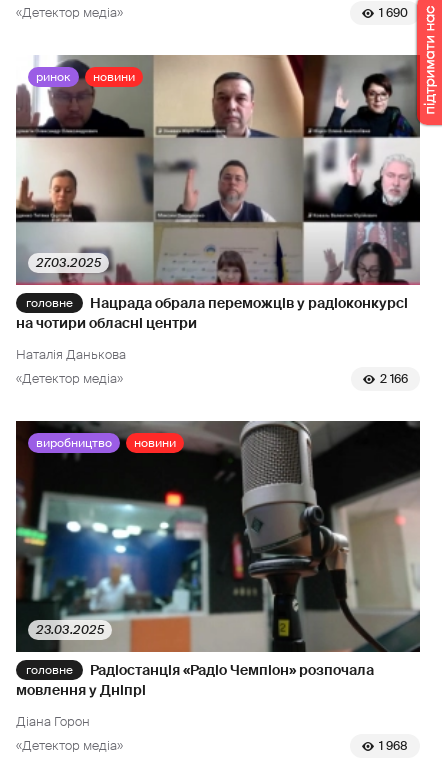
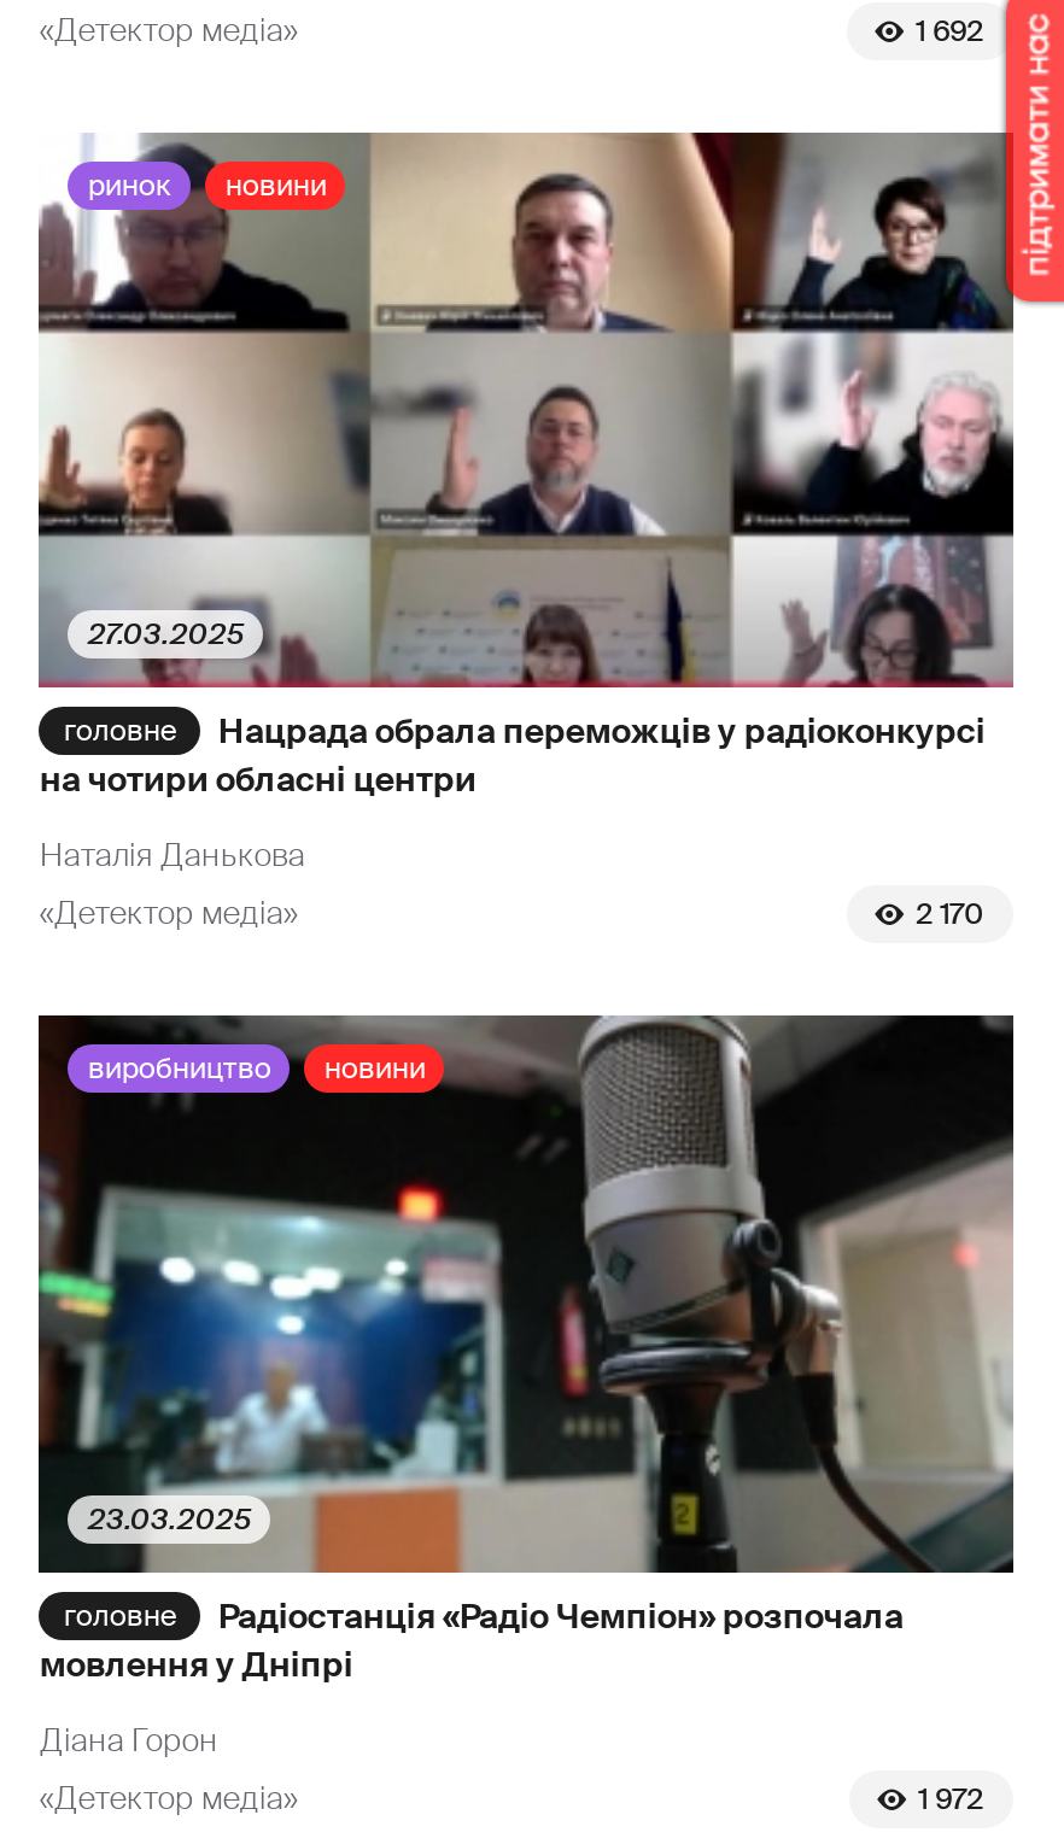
- 1 690
+ 1 692

- 2 166
+ 2 170

- 1 968
+ 1 972
